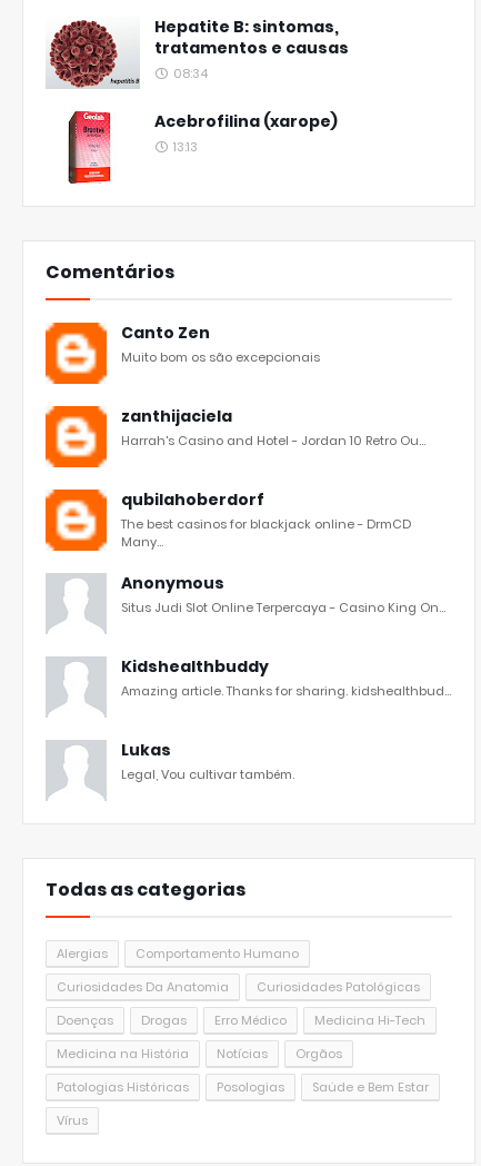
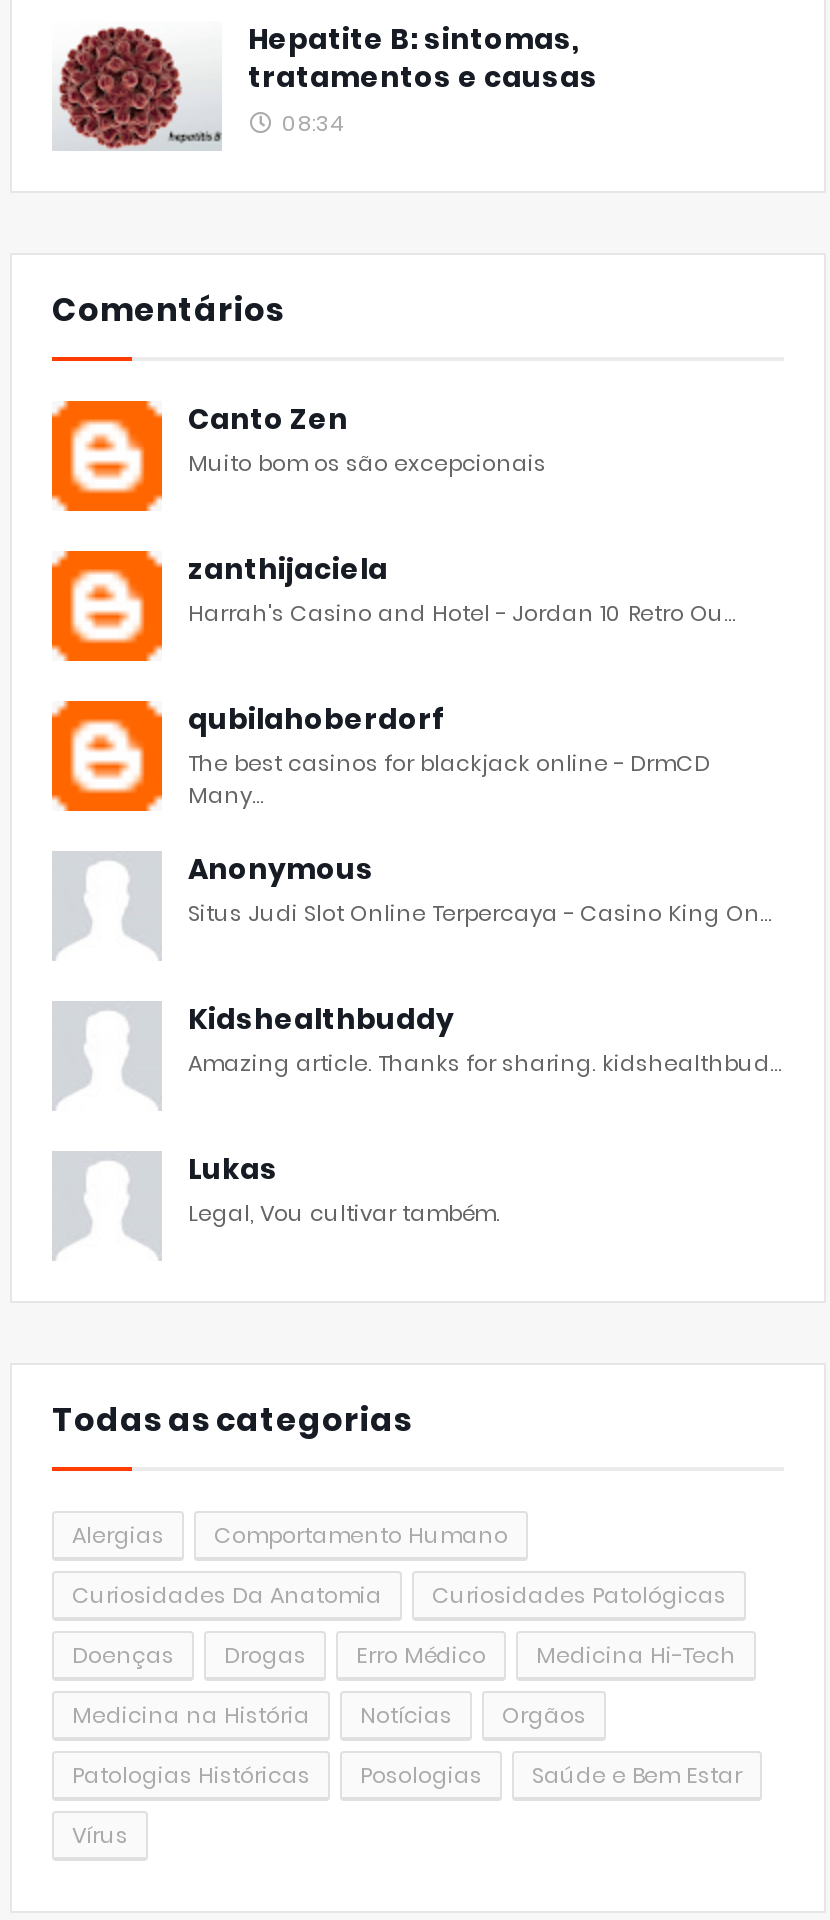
- [image]
- Acebrofilina (xarope)
- 13:13
